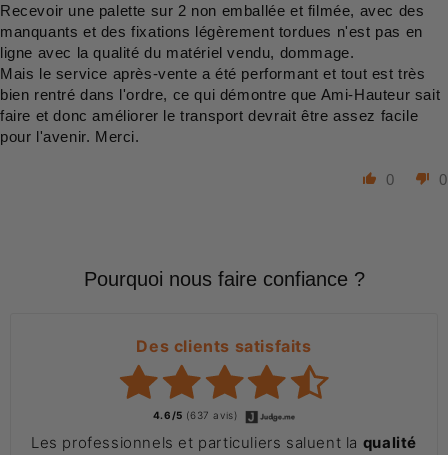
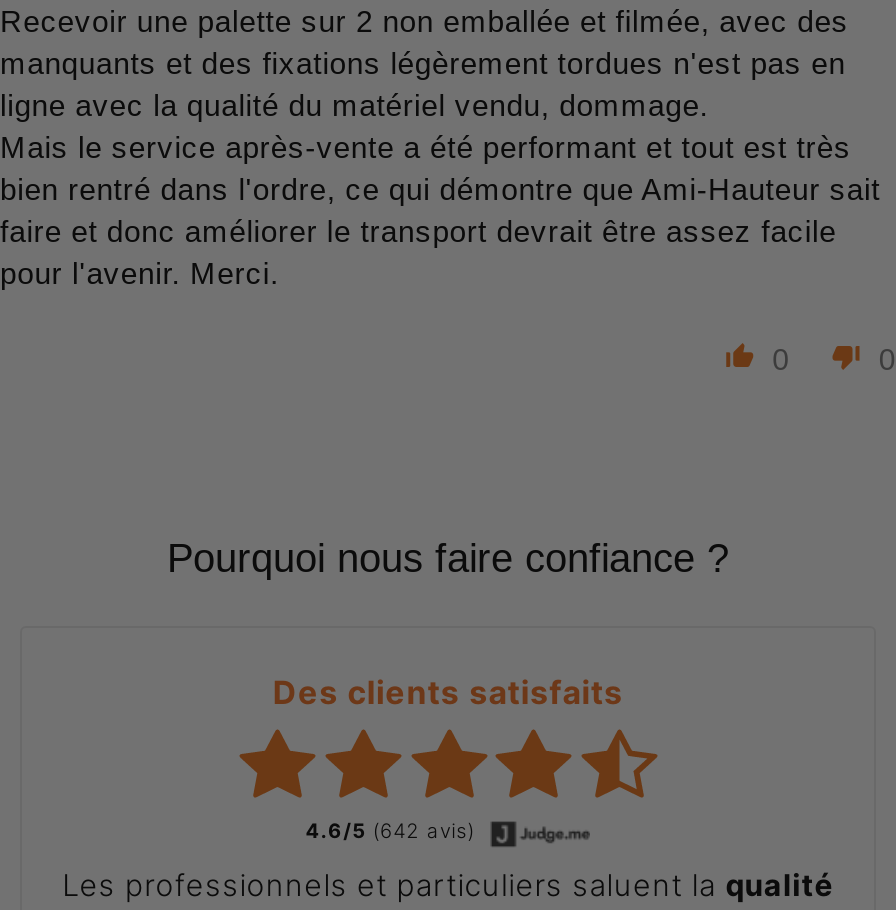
- 4.6/5 (637 avis)
+ 4.6/5 (642 avis)
